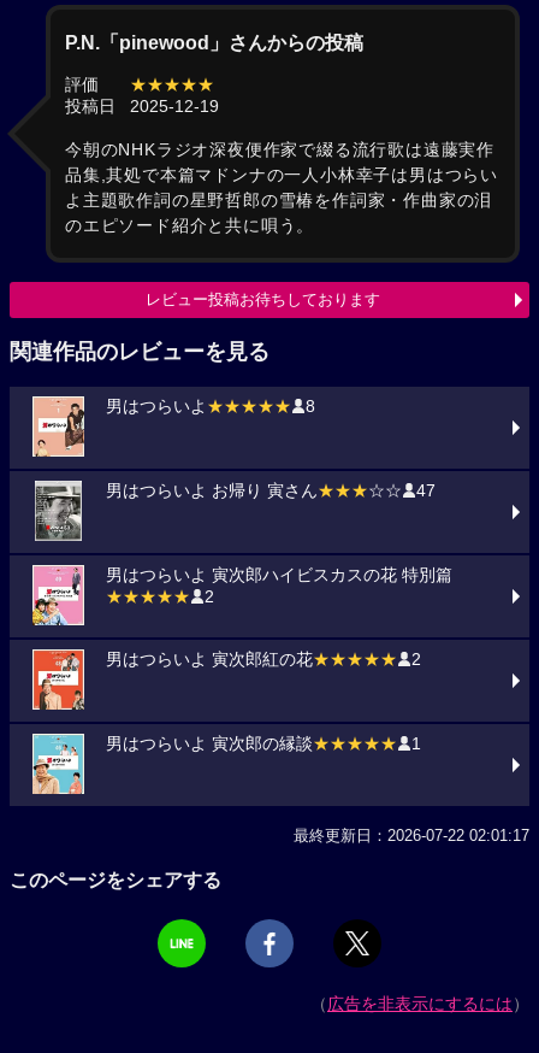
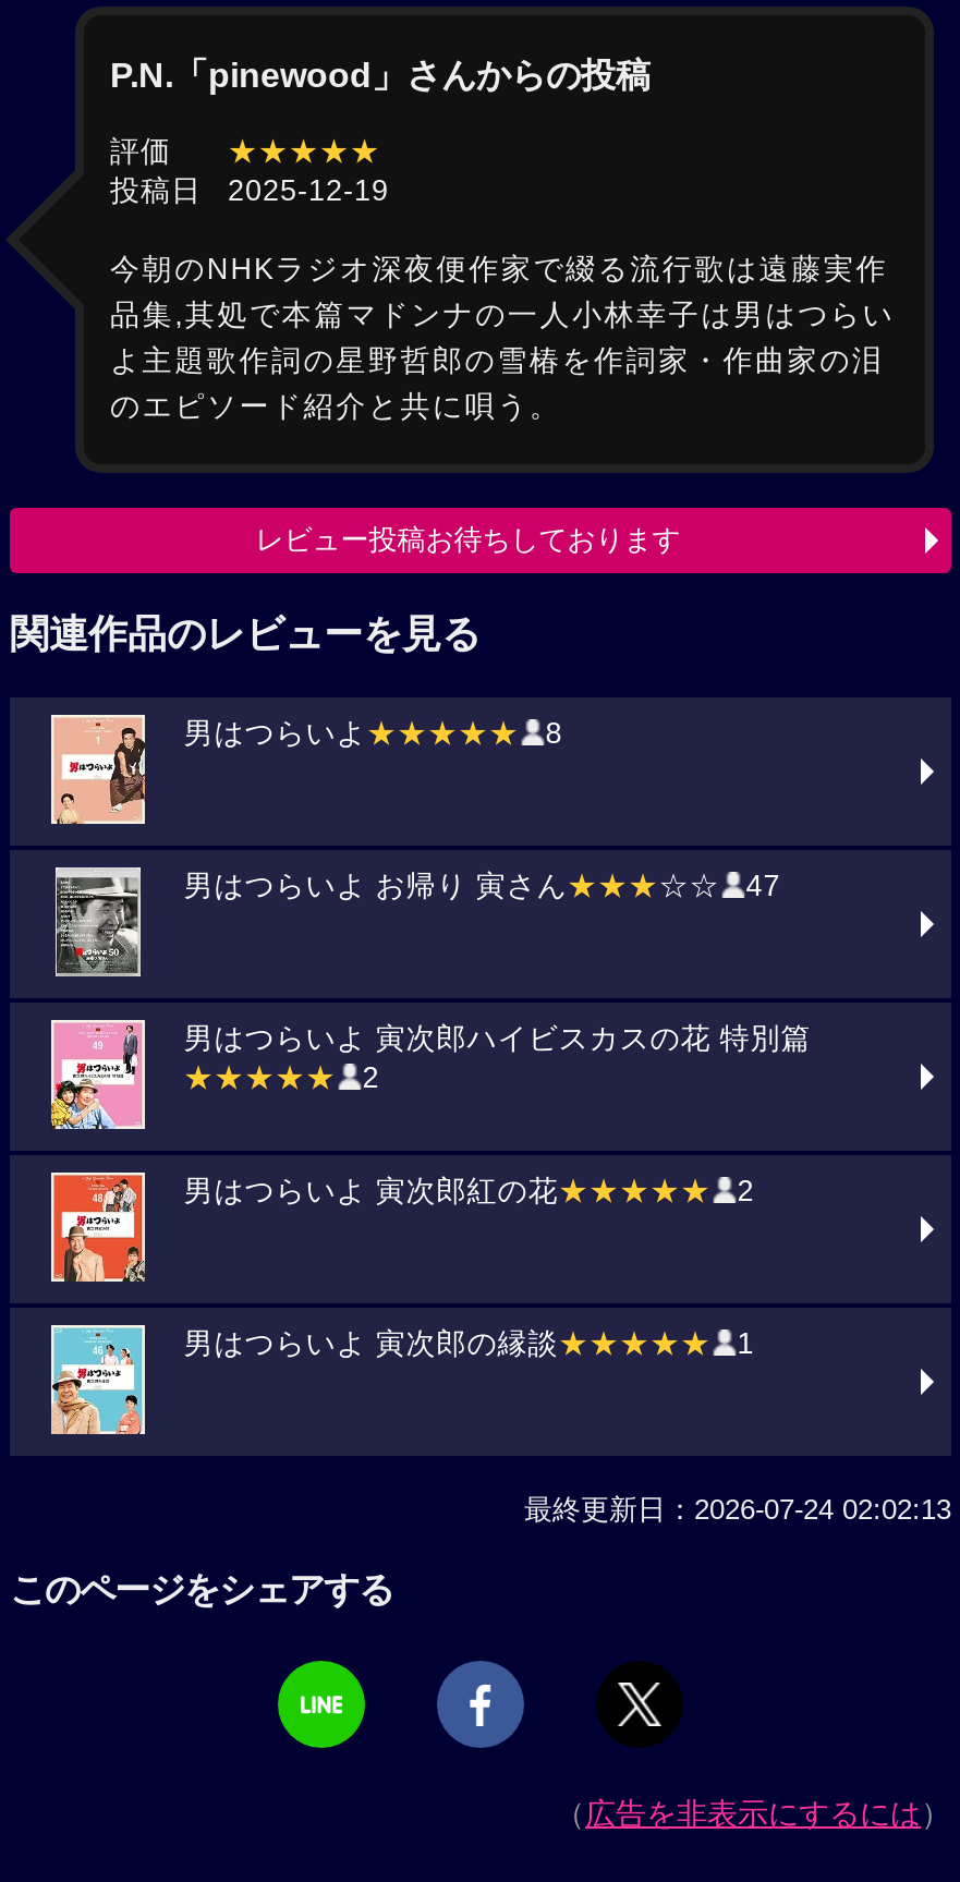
- 最終更新日：2026-07-22 02:01:17
+ 最終更新日：2026-07-24 02:02:13
